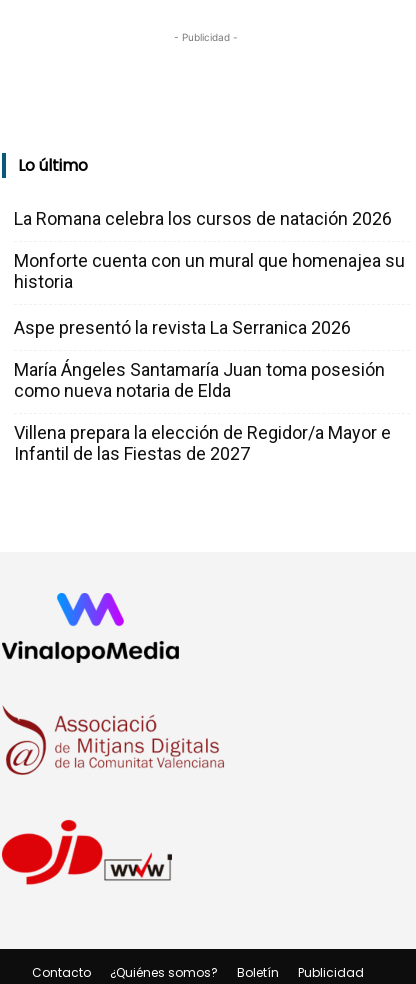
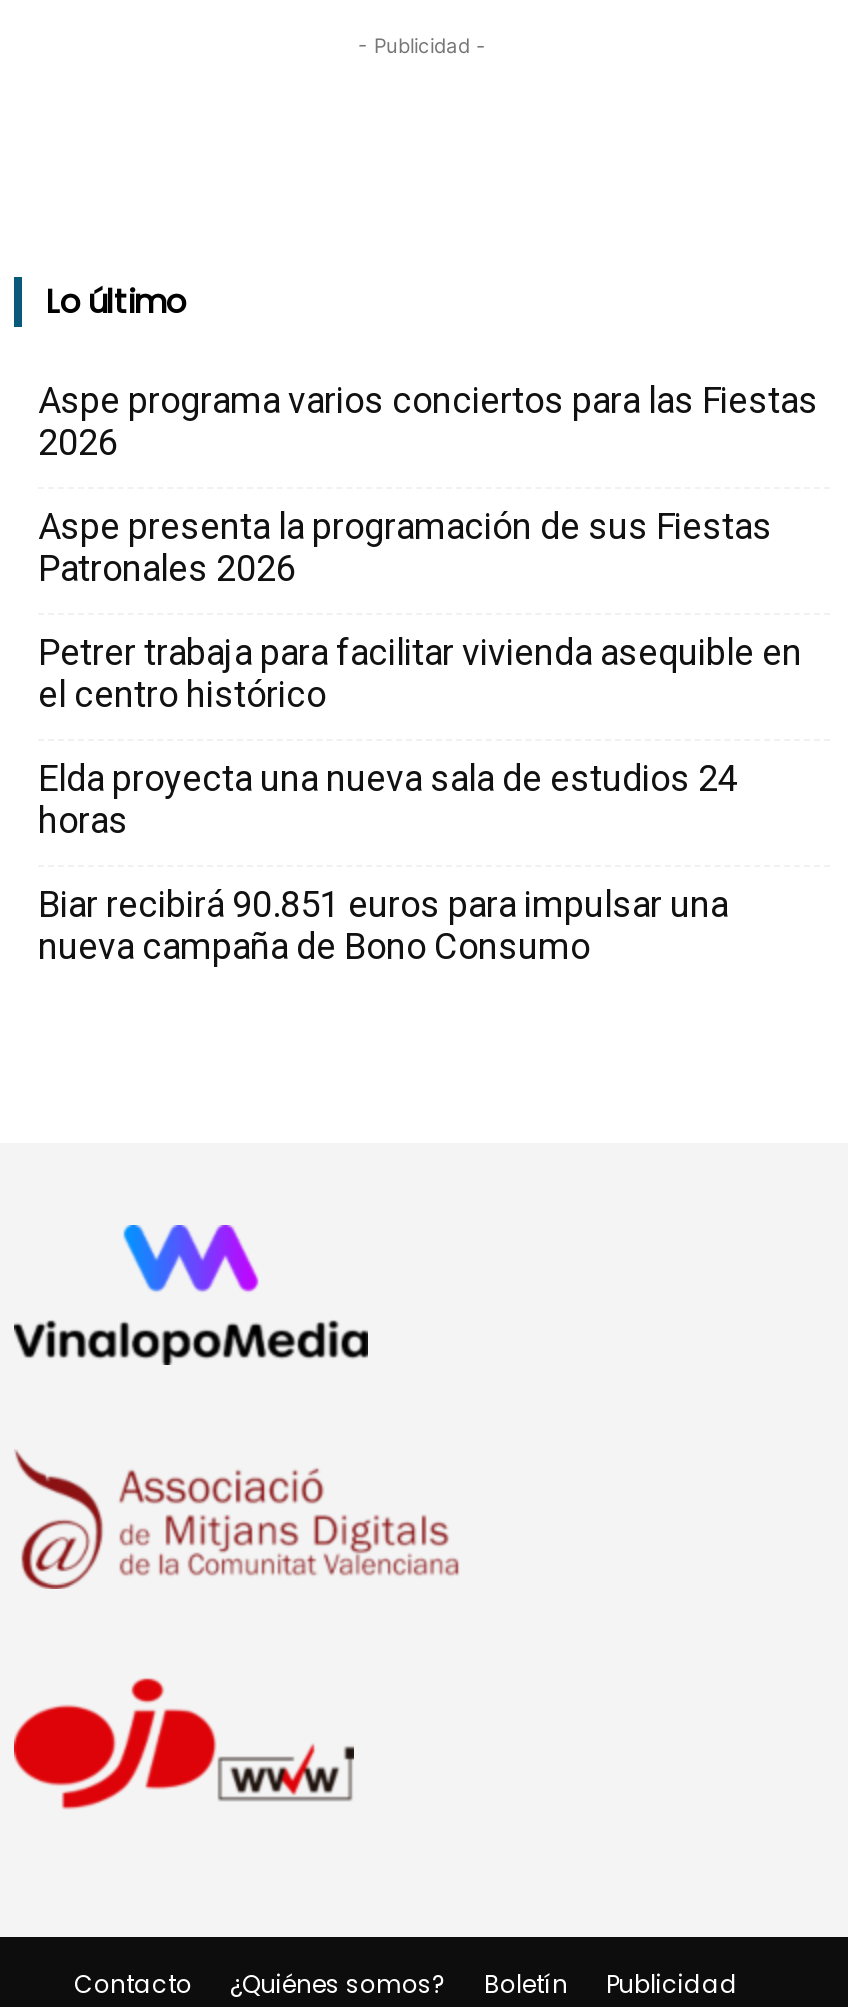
- La Romana celebra los cursos de natación 2026
+ Aspe programa varios conciertos para las Fiestas
+ 2026

- Monforte cuenta con un mural que homenajea su
- historia
+ Aspe presenta la programación de sus Fiestas
+ Patronales 2026

- Aspe presentó la revista La Serranica 2026
+ Petrer trabaja para facilitar vivienda asequible en
+ el centro histórico

- María Ángeles Santamaría Juan toma posesión
- como nueva notaria de Elda
+ Elda proyecta una nueva sala de estudios 24
+ horas

- Villena prepara la elección de Regidor/a Mayor e
- Infantil de las Fiestas de 2027
+ Biar recibirá 90.851 euros para impulsar una
+ nueva campaña de Bono Consumo
